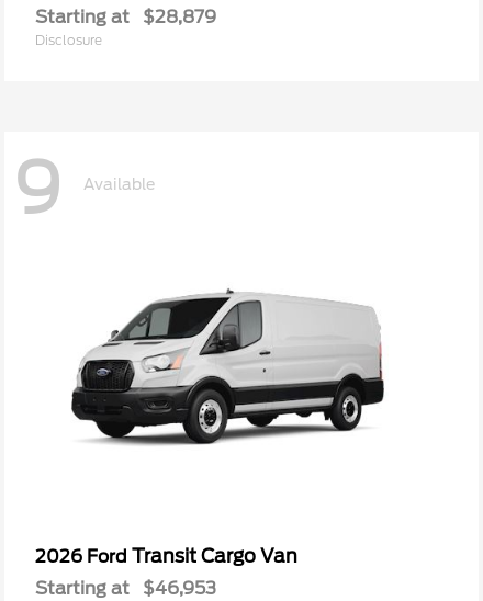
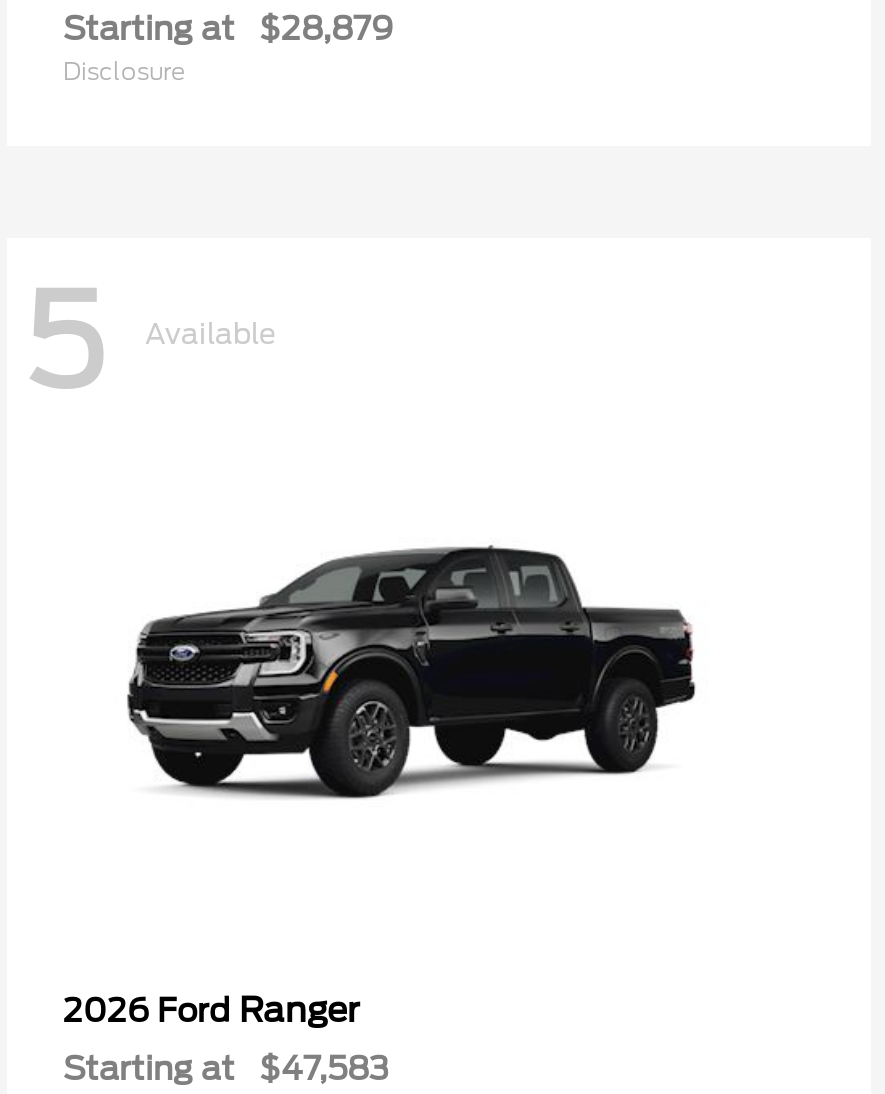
- 9 Available
+ 5 Available

- [image]
+ [image]

- 2026 Ford Transit Cargo Van
+ 2026 Ford Ranger

- Starting at $46,953
+ Starting at $47,583
